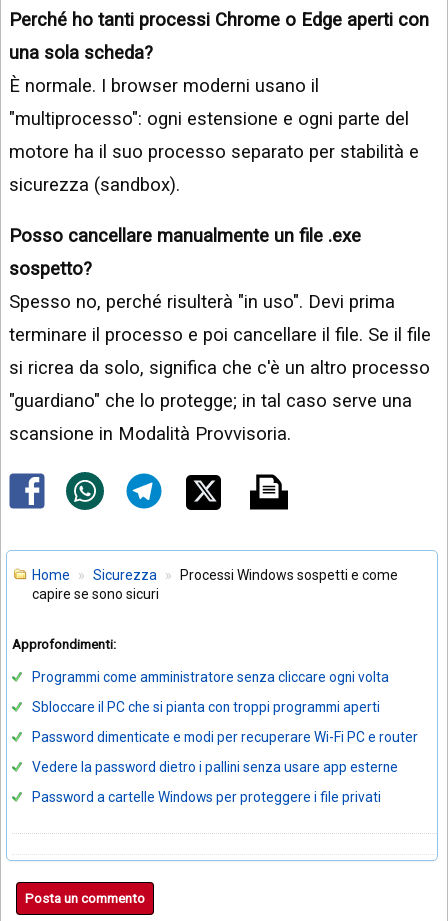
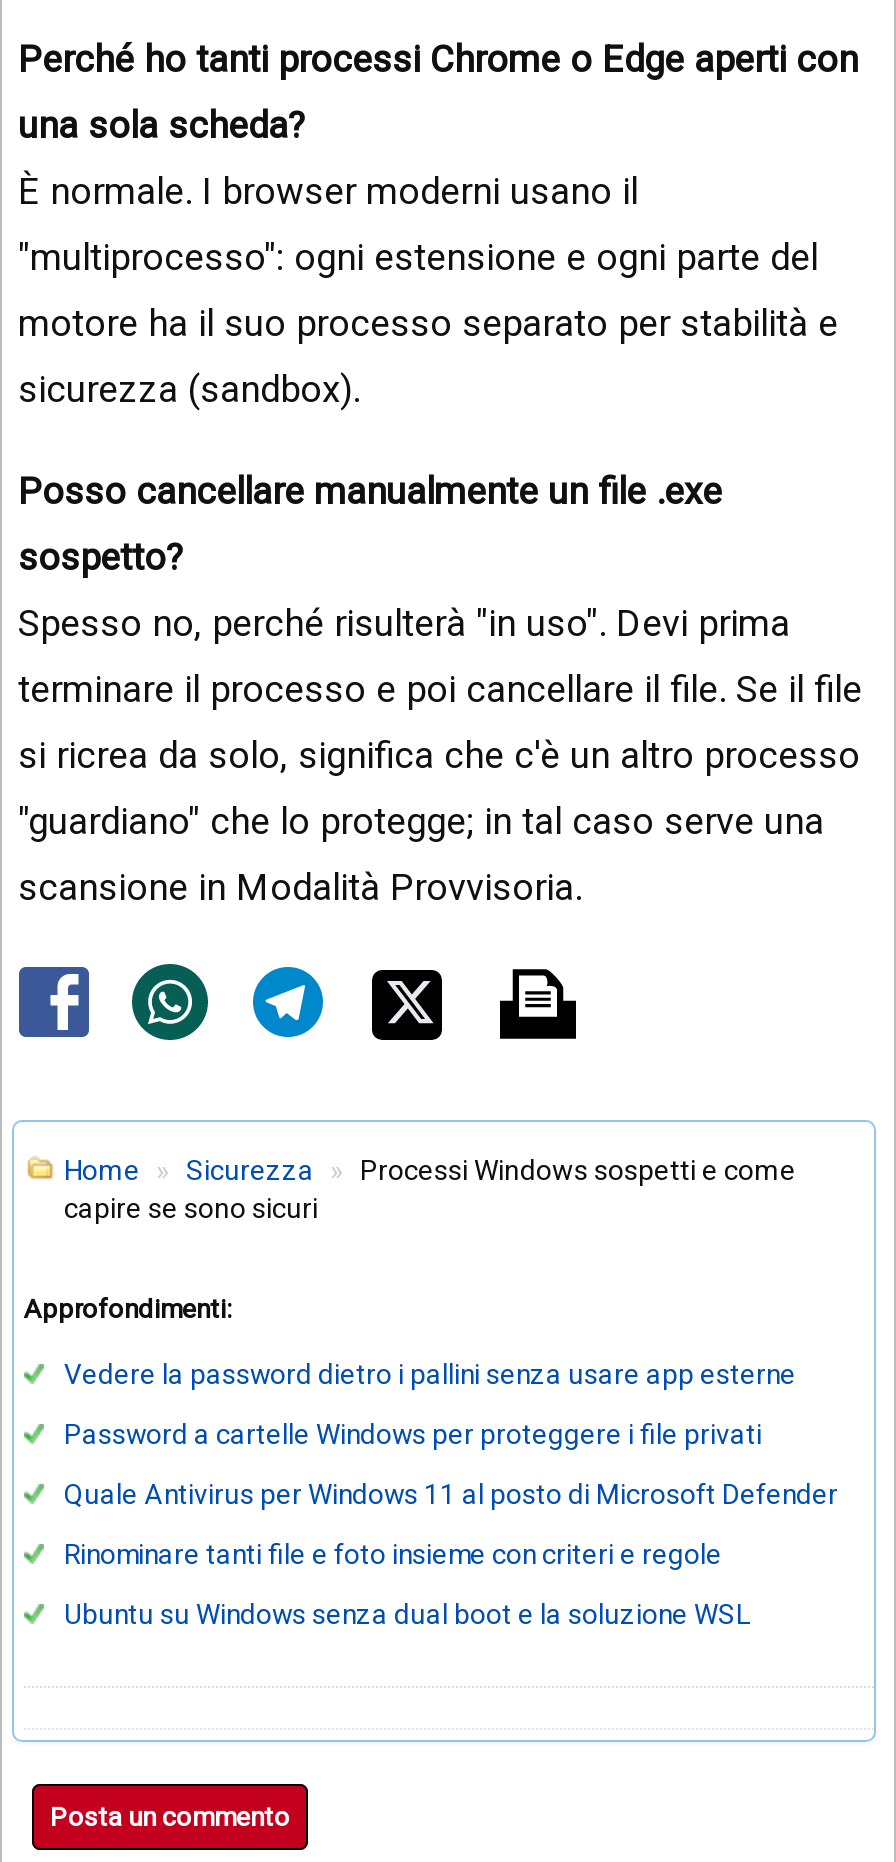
- Programmi come amministratore senza cliccare ogni volta
- Sbloccare il PC che si pianta con troppi programmi aperti
- Password dimenticate e modi per recuperare Wi-Fi PC e router

moved up: Vedere la password dietro i pallini senza usare app esterne | Password a cartelle Windows per proteggere i file privati

+ Quale Antivirus per Windows 11 al posto di Microsoft Defender
+ Rinominare tanti file e foto insieme con criteri e regole
+ Ubuntu su Windows senza dual boot e la soluzione WSL
